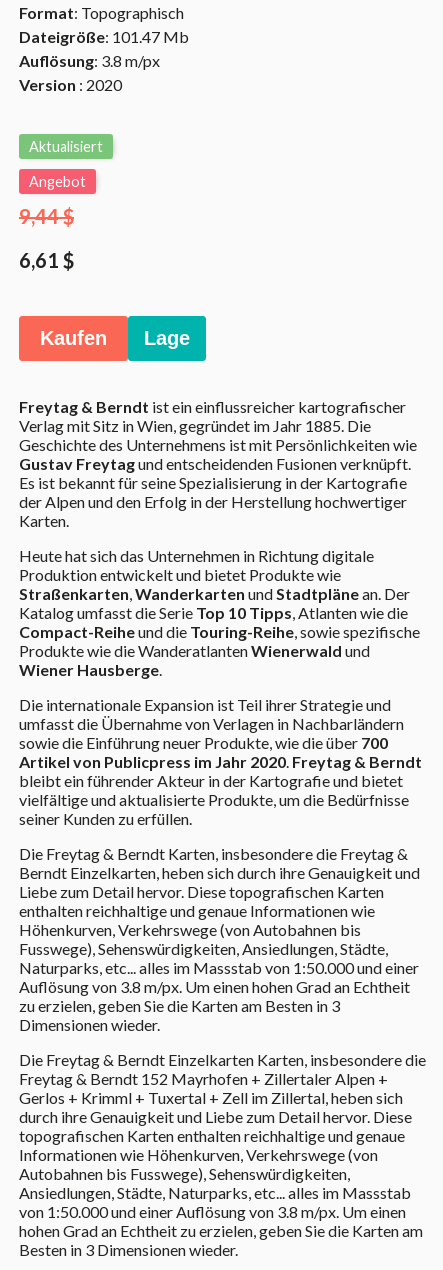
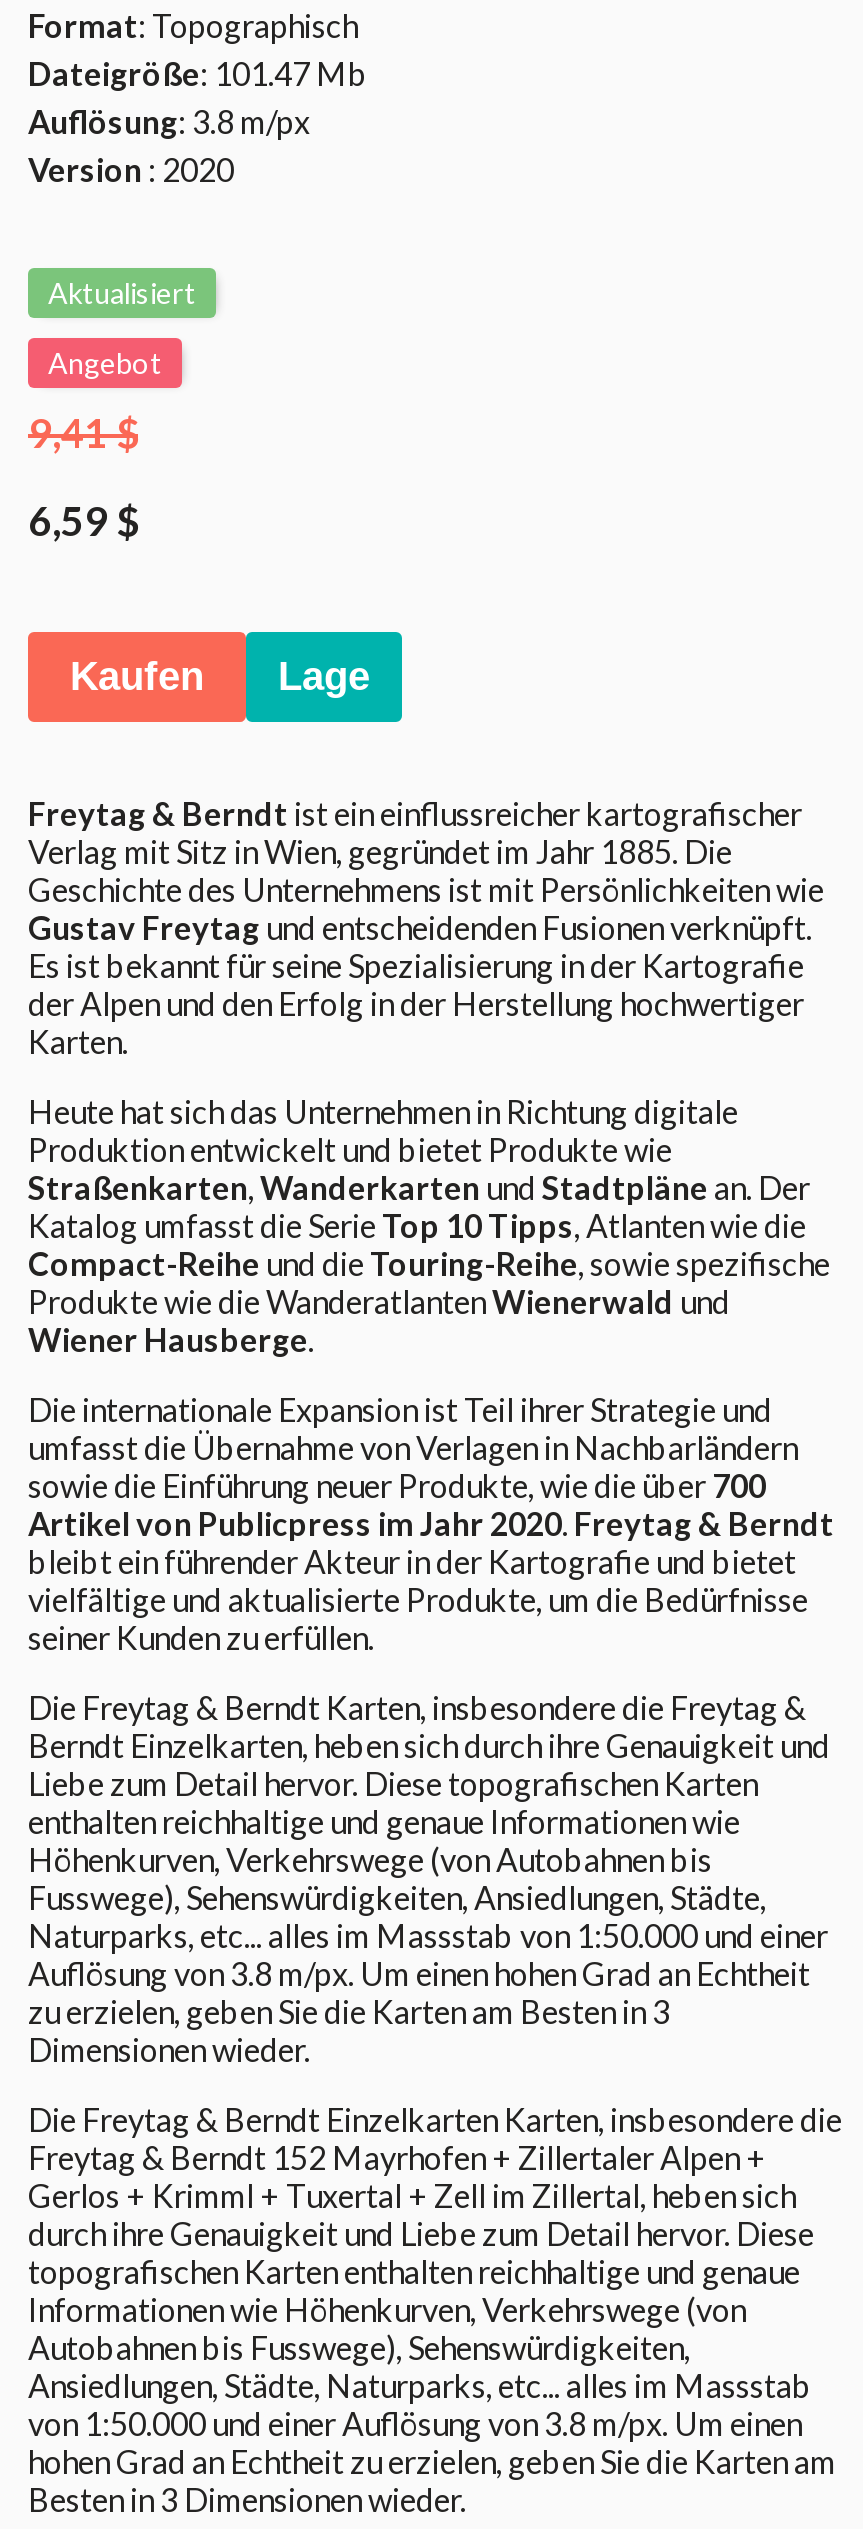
- 9,44 $
+ 9,41 $

- 6,61 $
+ 6,59 $
